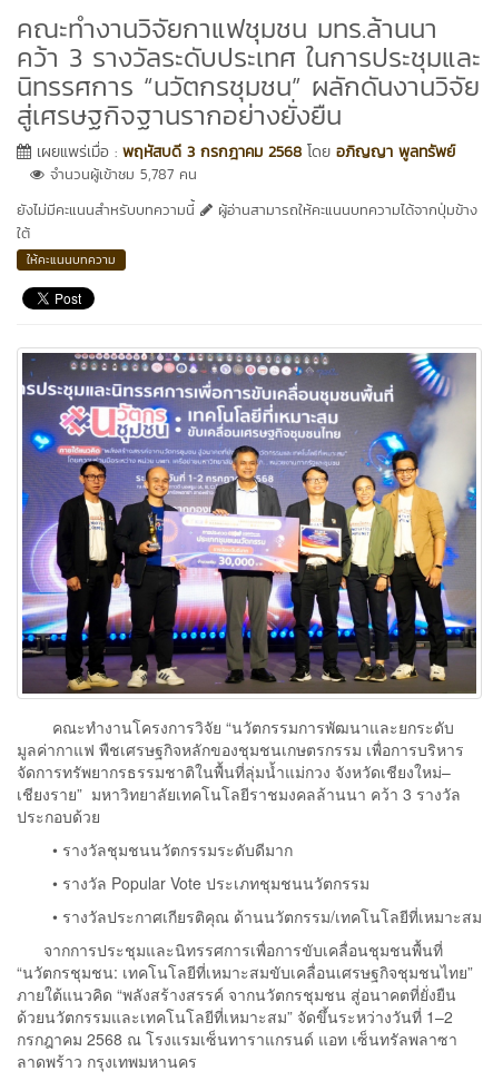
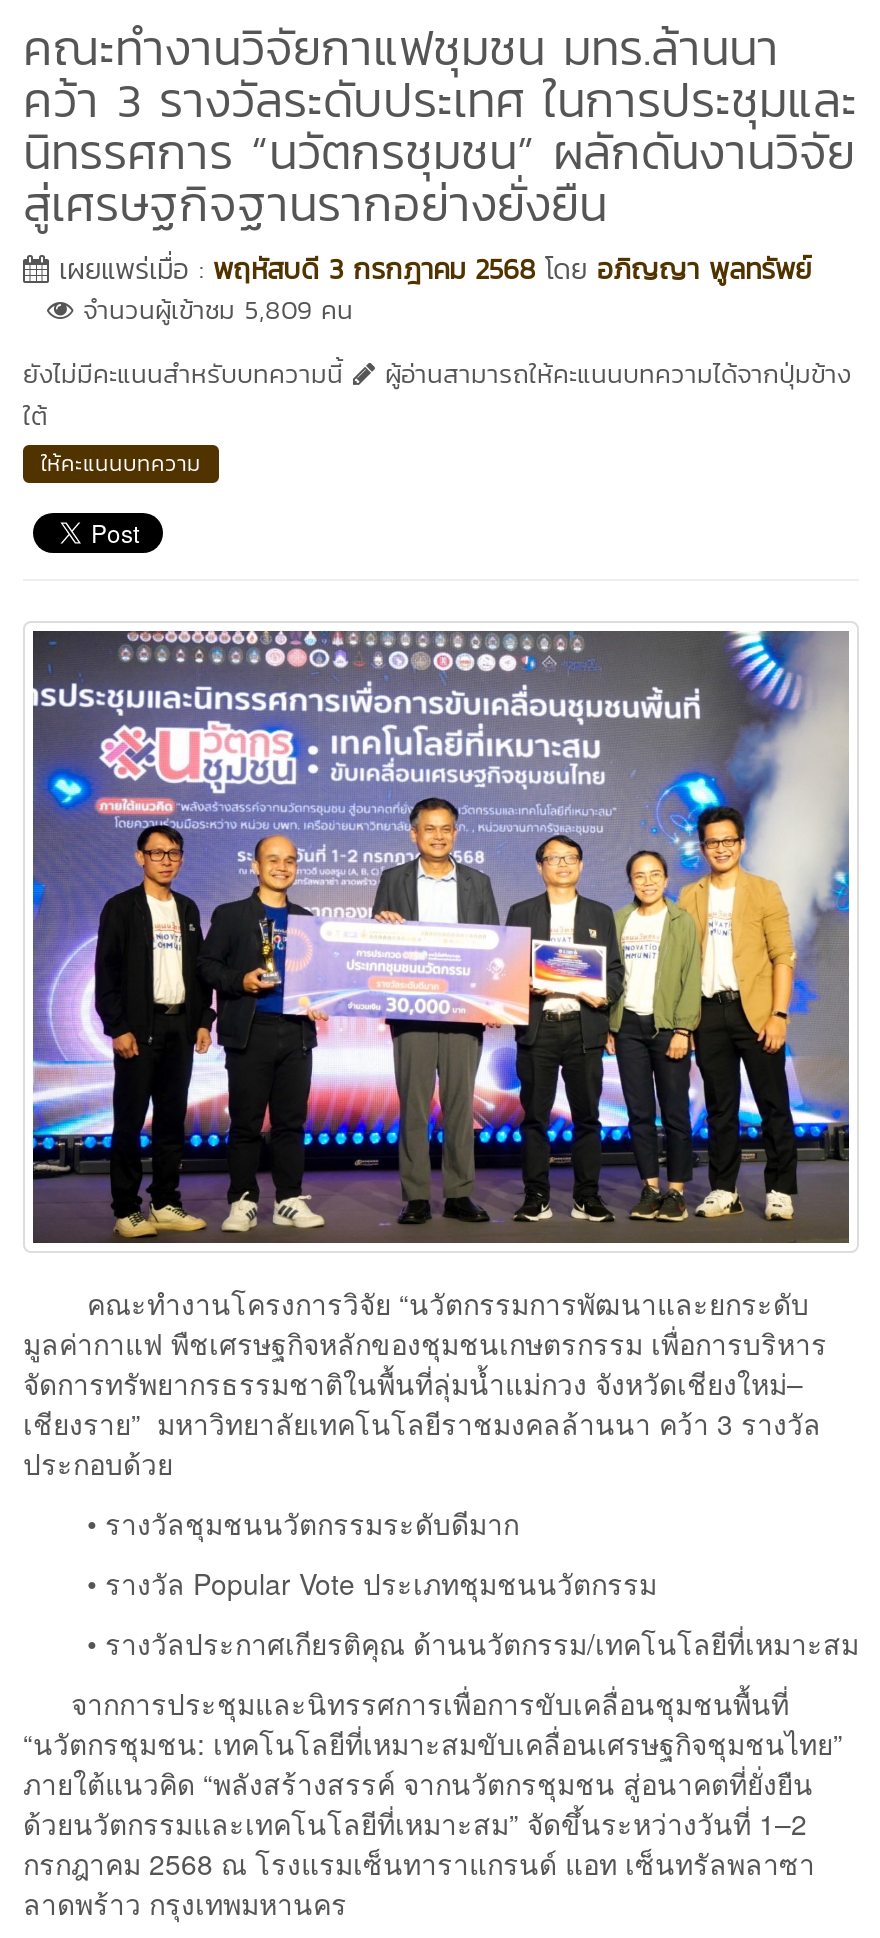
- จำนวนผู้เข้าชม 5,787 คน
+ จำนวนผู้เข้าชม 5,809 คน
